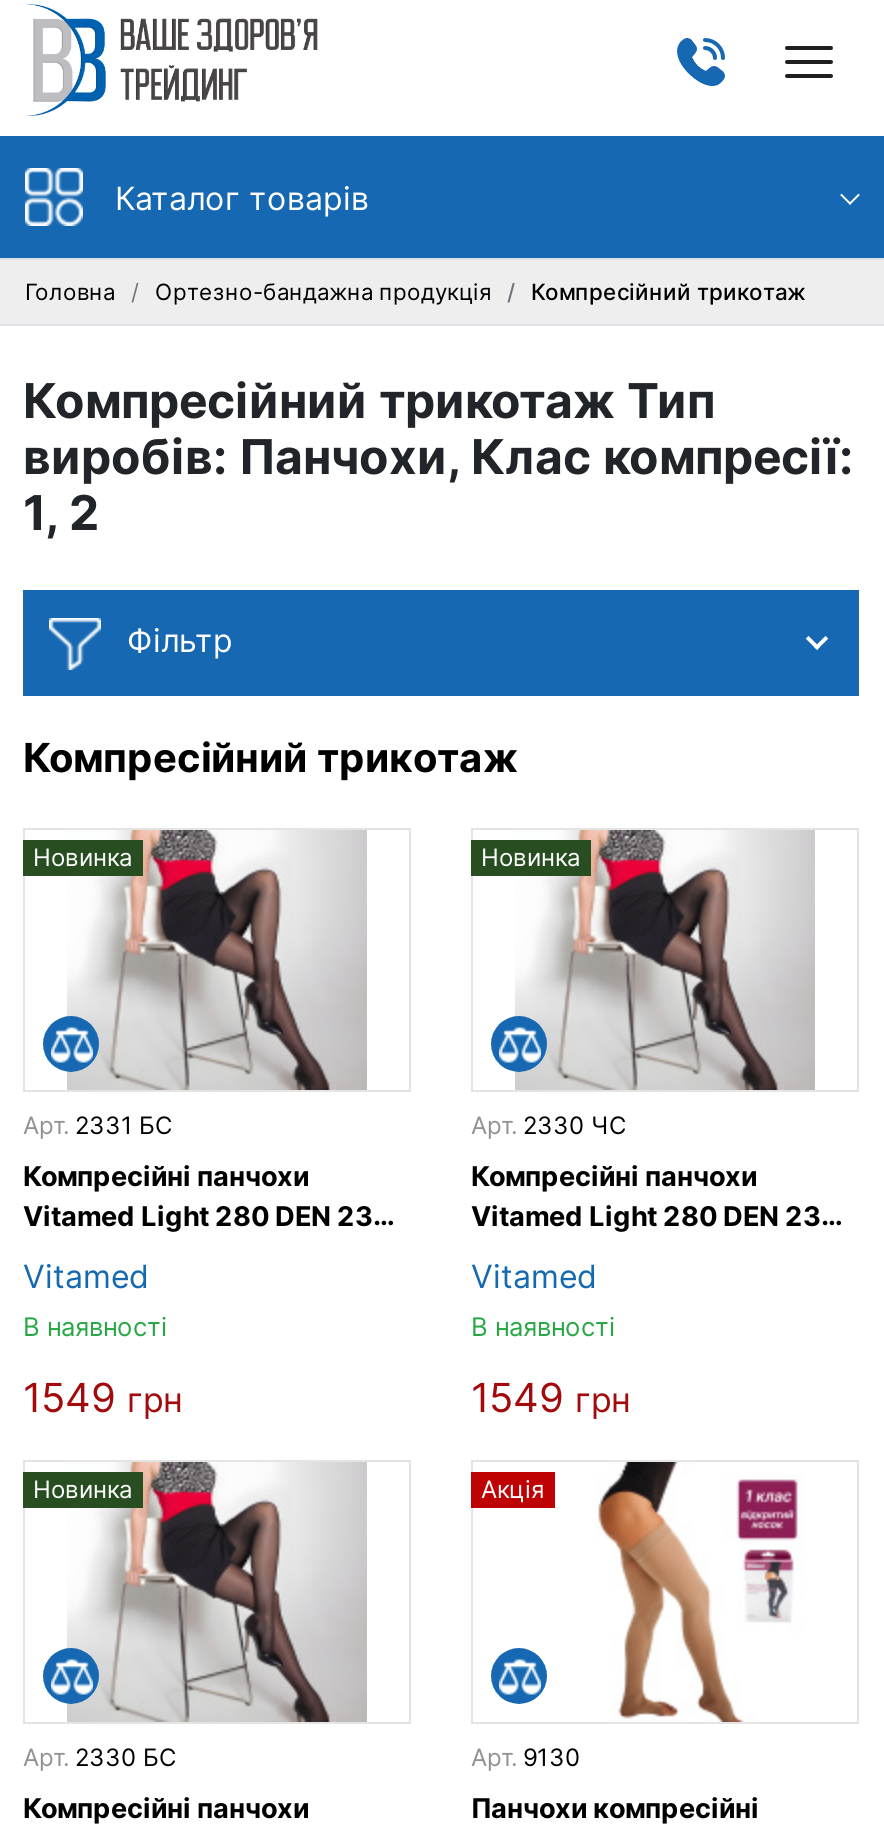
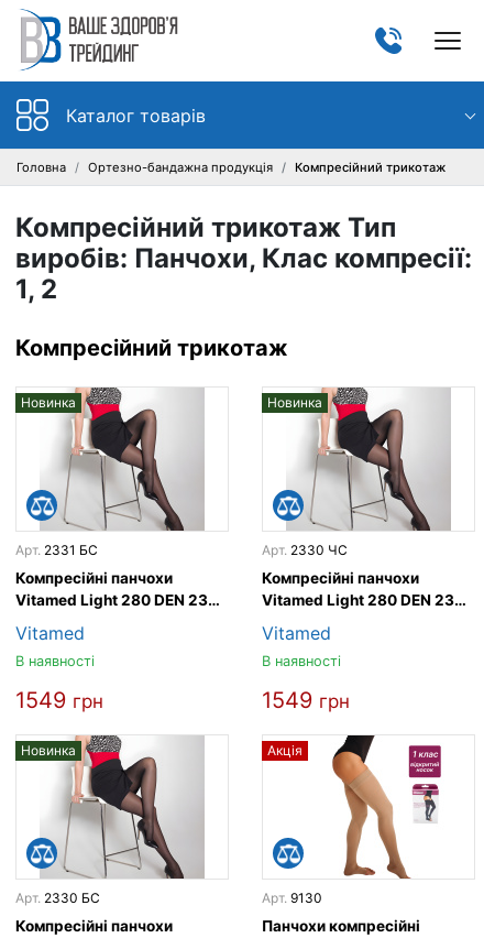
- Фільтр
